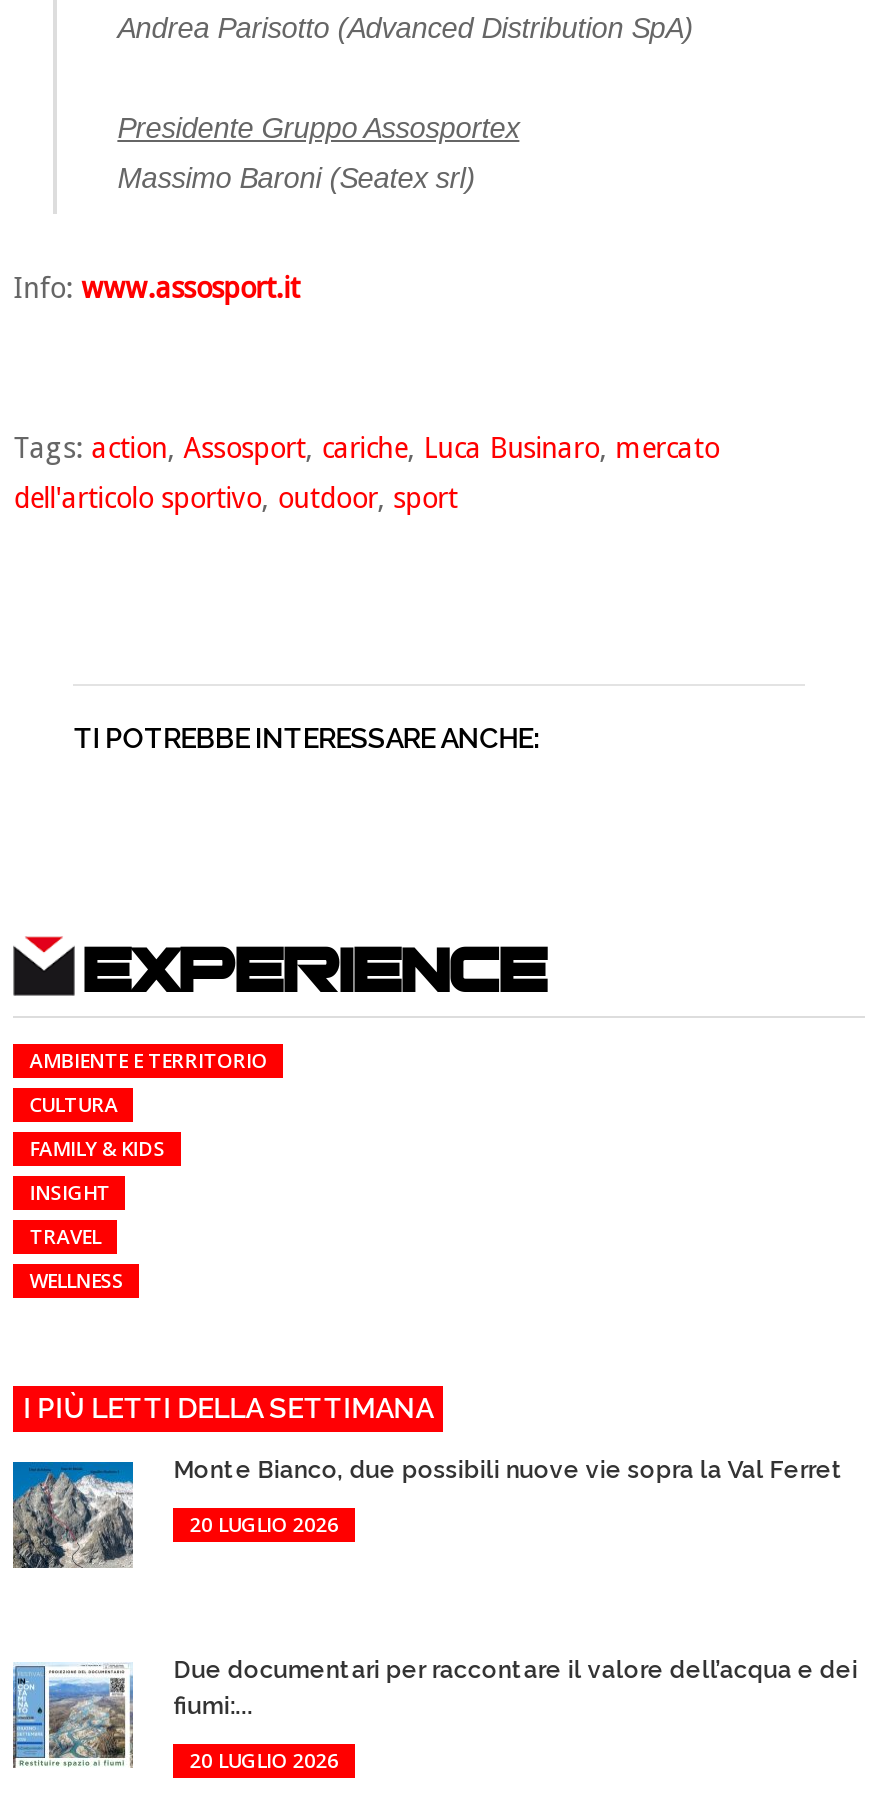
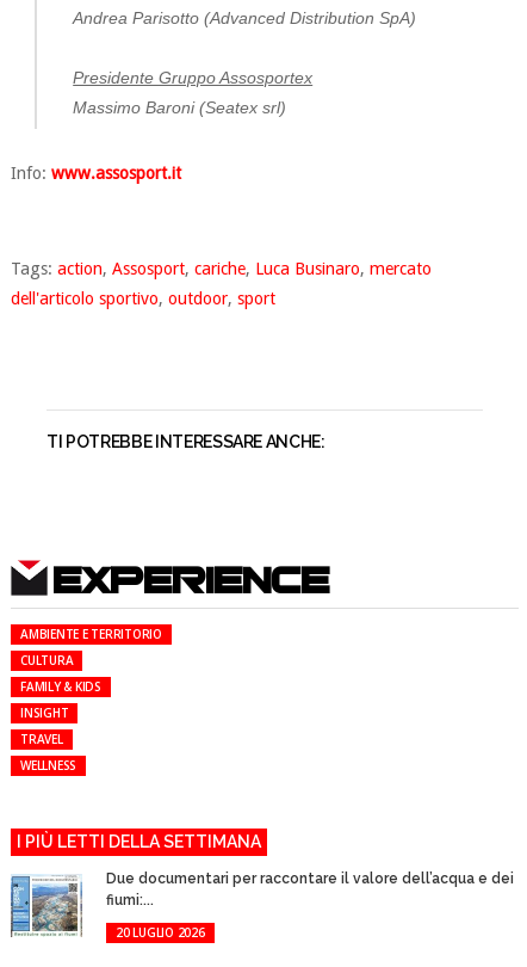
- [image]
- Monte Bianco, due possibili nuove vie sopra la Val Ferret
- 20 LUGLIO 2026
